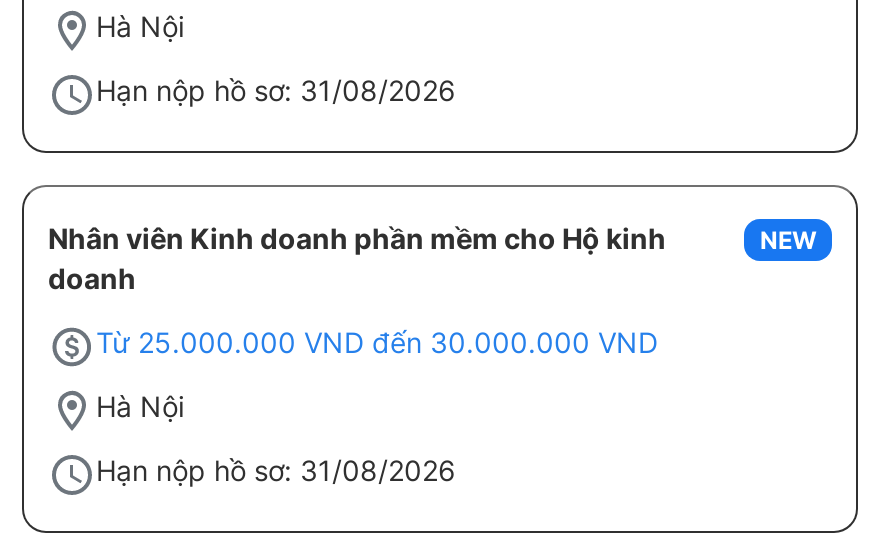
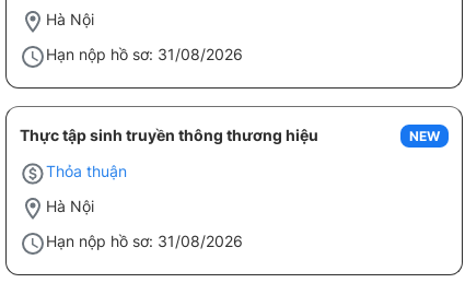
- Nhân viên Kinh doanh phần mềm cho Hộ kinh
- doanh
+ Thực tập sinh truyền thông thương hiệu

- Từ 25.000.000 VND đến 30.000.000 VND
+ Thỏa thuận
